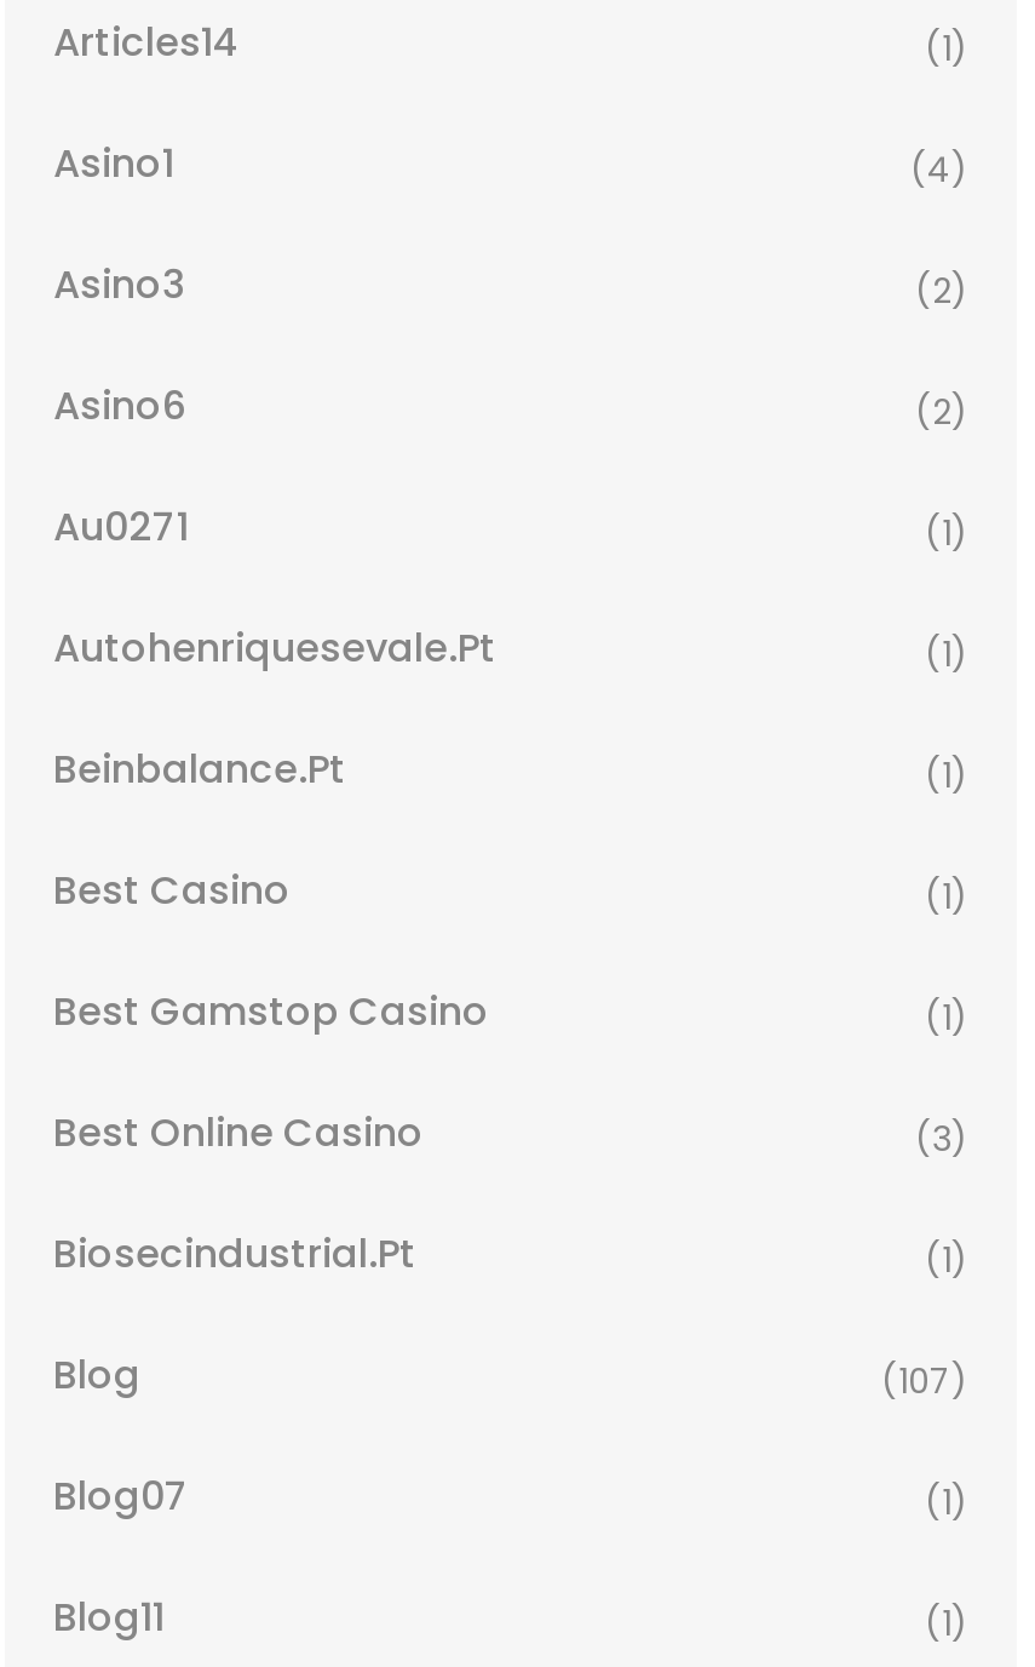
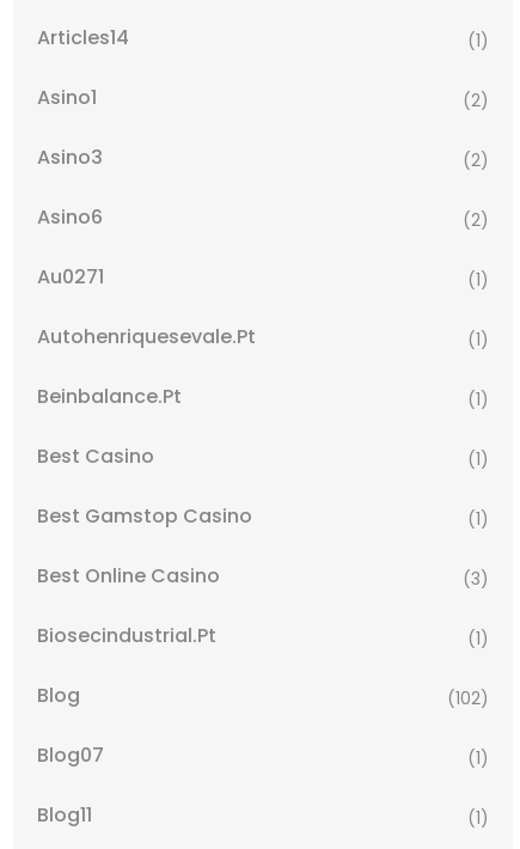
- (4)
+ (2)

- (107)
+ (102)
